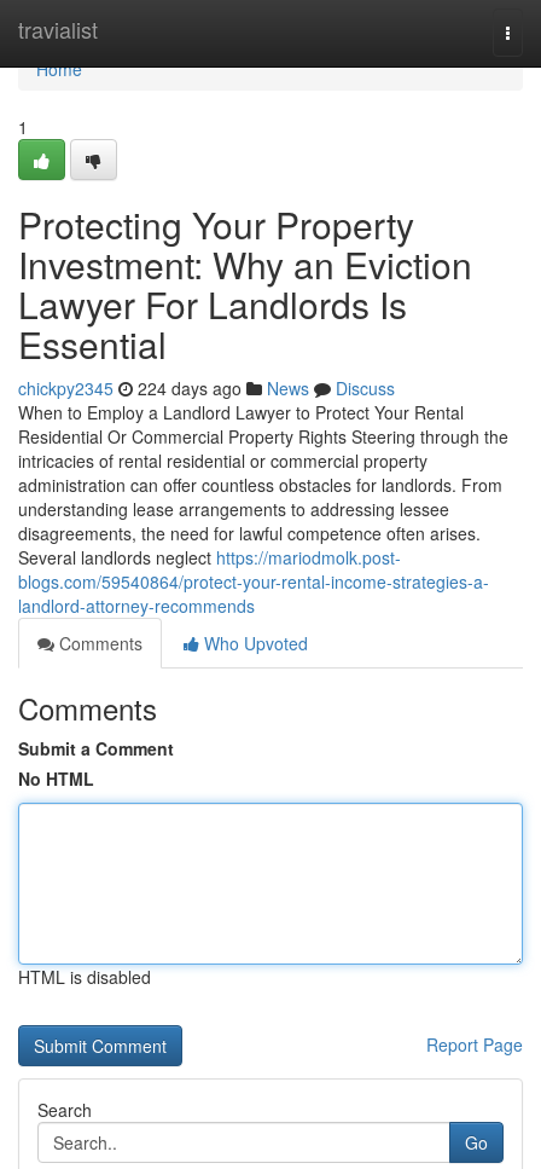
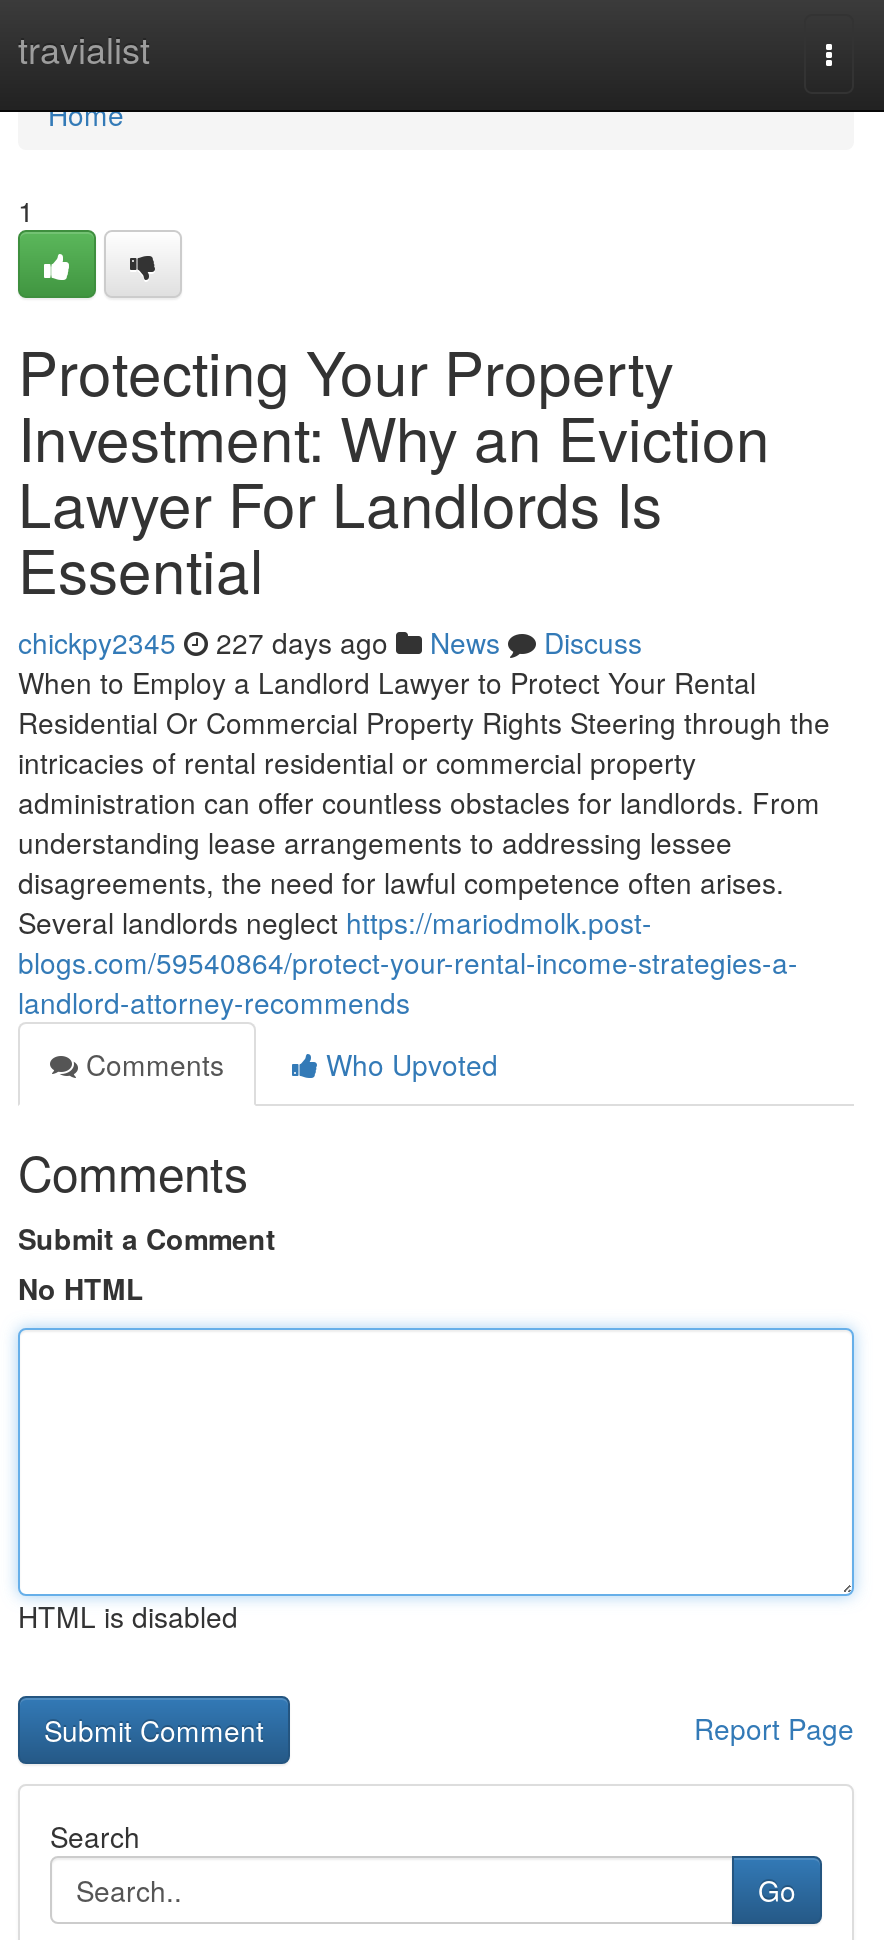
- chickpy2345 224 days ago News Discuss
+ chickpy2345 227 days ago News Discuss
